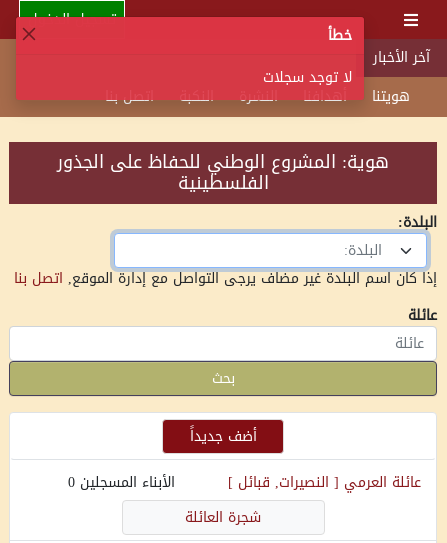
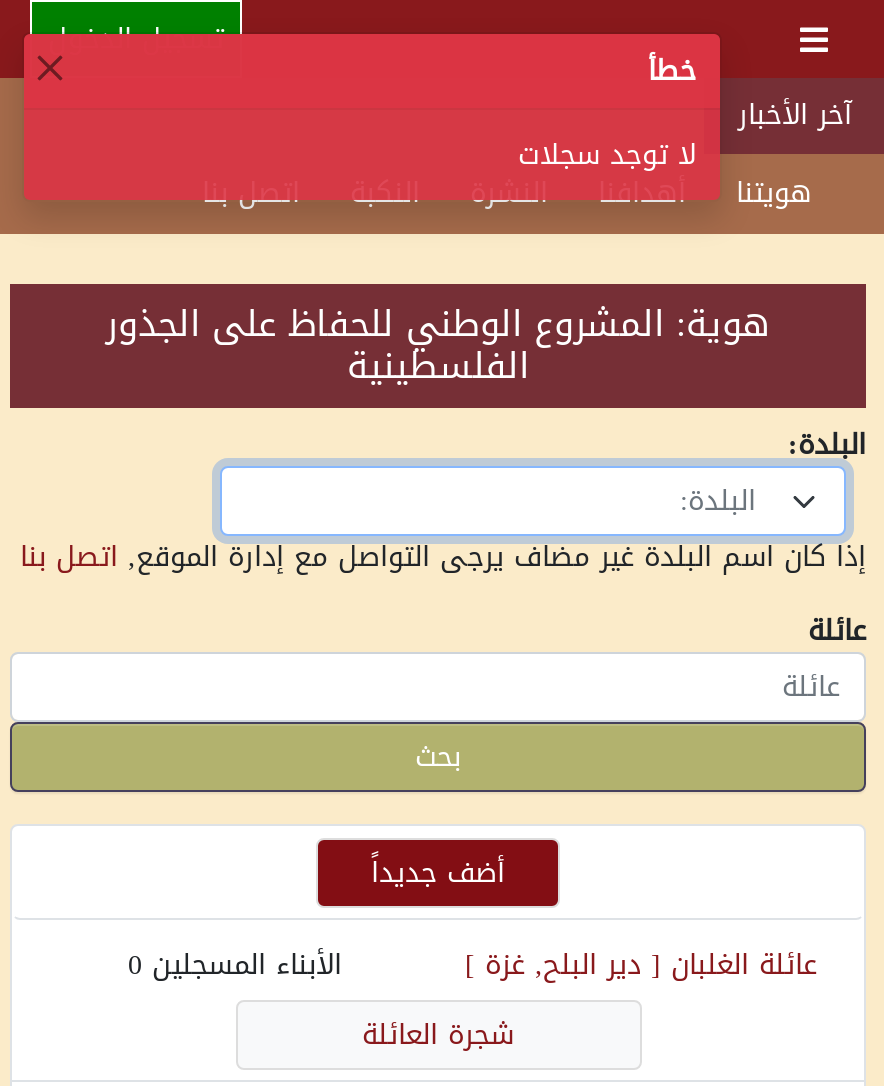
- عائلة العرمي [ النصيرات, قبائل ]
+ عائلة الغلبان [ دير البلح, غزة ]
